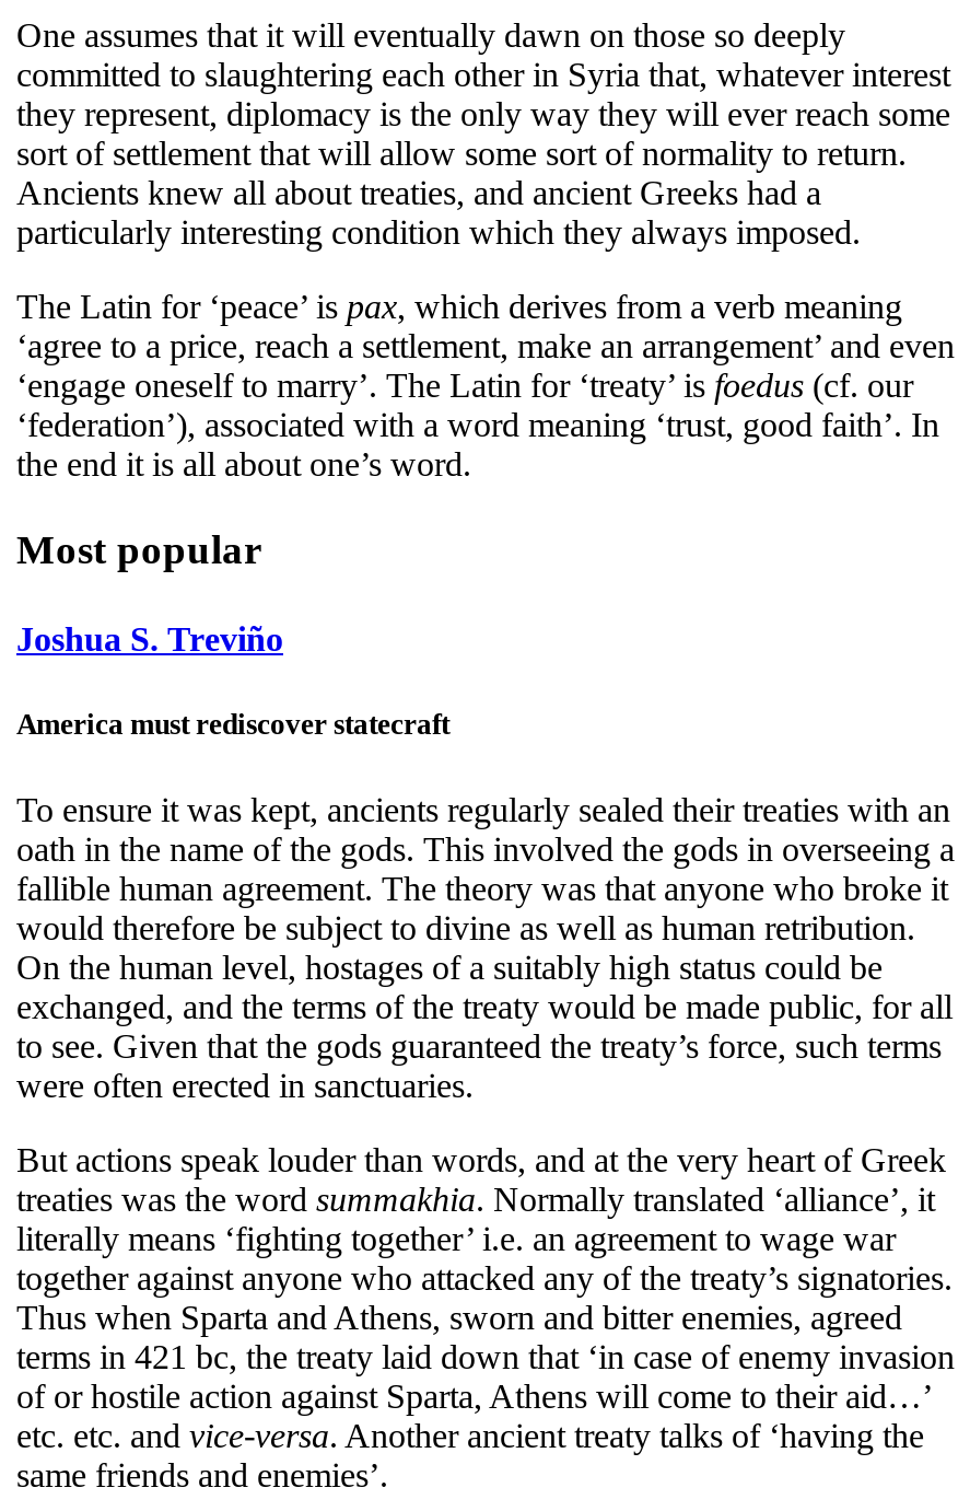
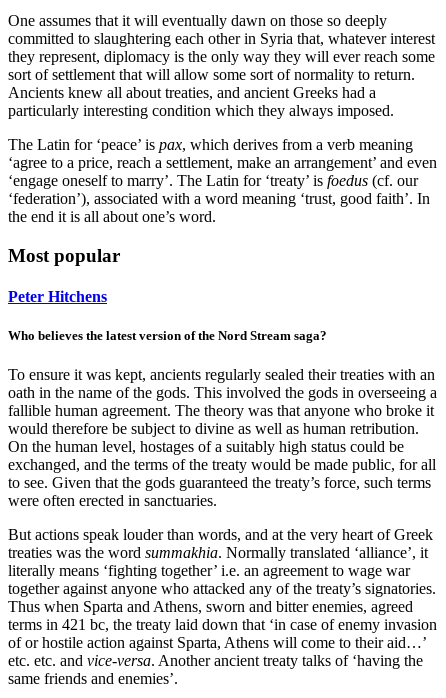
- Joshua S. Treviño
+ Peter Hitchens

- America must rediscover statecraft
+ Who believes the latest version of the Nord Stream saga?
